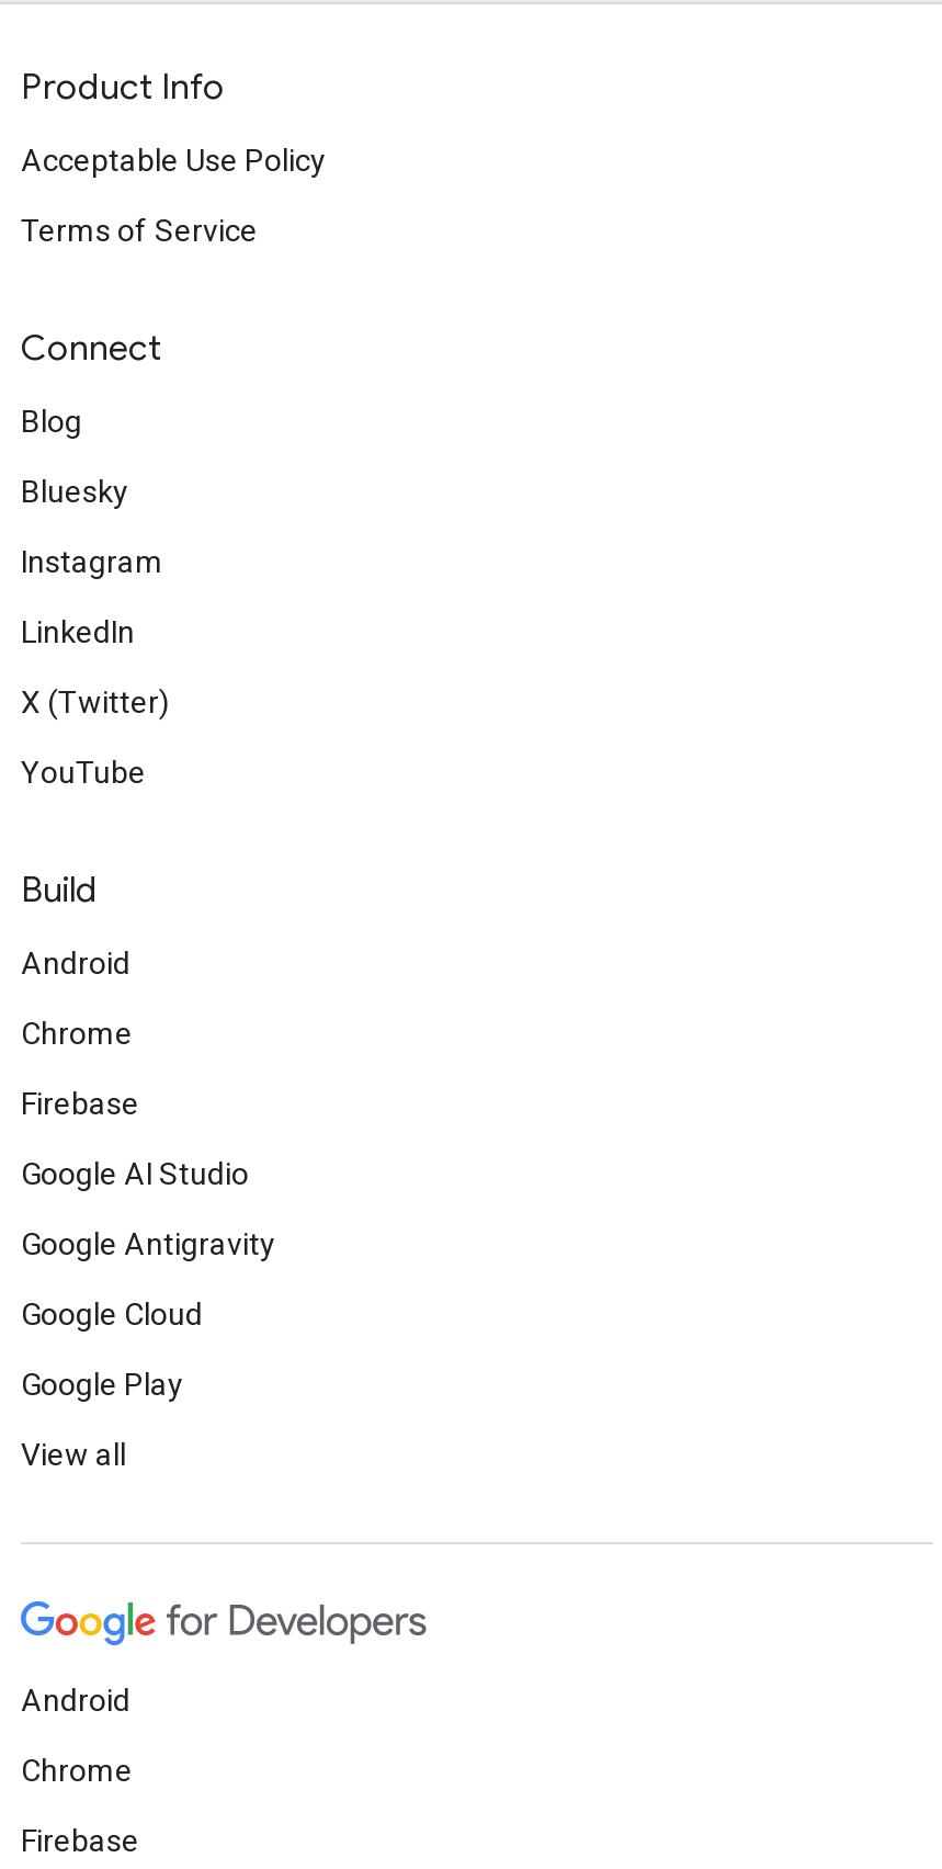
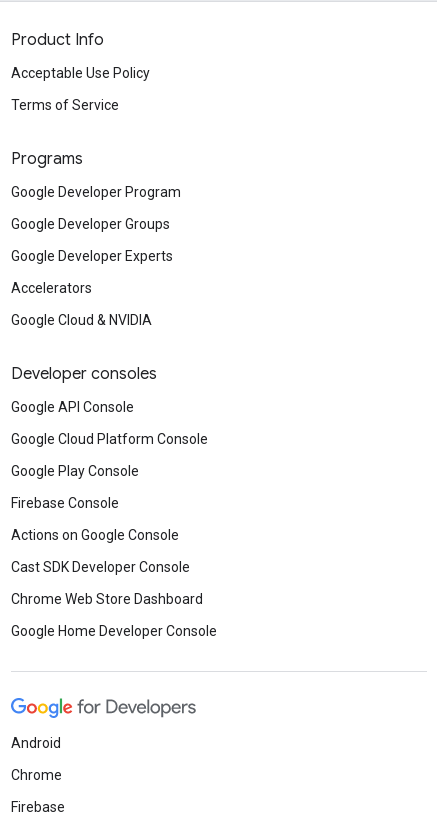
- Connect
- Blog
- Bluesky
- Instagram
- LinkedIn
- X (Twitter)
- YouTube
- Build
- Android
- Chrome
- Firebase
- Google AI Studio
- Google Antigravity
- Google Cloud
- Google Play
- View all
+ Programs
+ Google Developer Program
+ Google Developer Groups
+ Google Developer Experts
+ Accelerators
+ Google Cloud & NVIDIA
+ Developer consoles
+ Google API Console
+ Google Cloud Platform Console
+ Google Play Console
+ Firebase Console
+ Actions on Google Console
+ Cast SDK Developer Console
+ Chrome Web Store Dashboard
+ Google Home Developer Console
